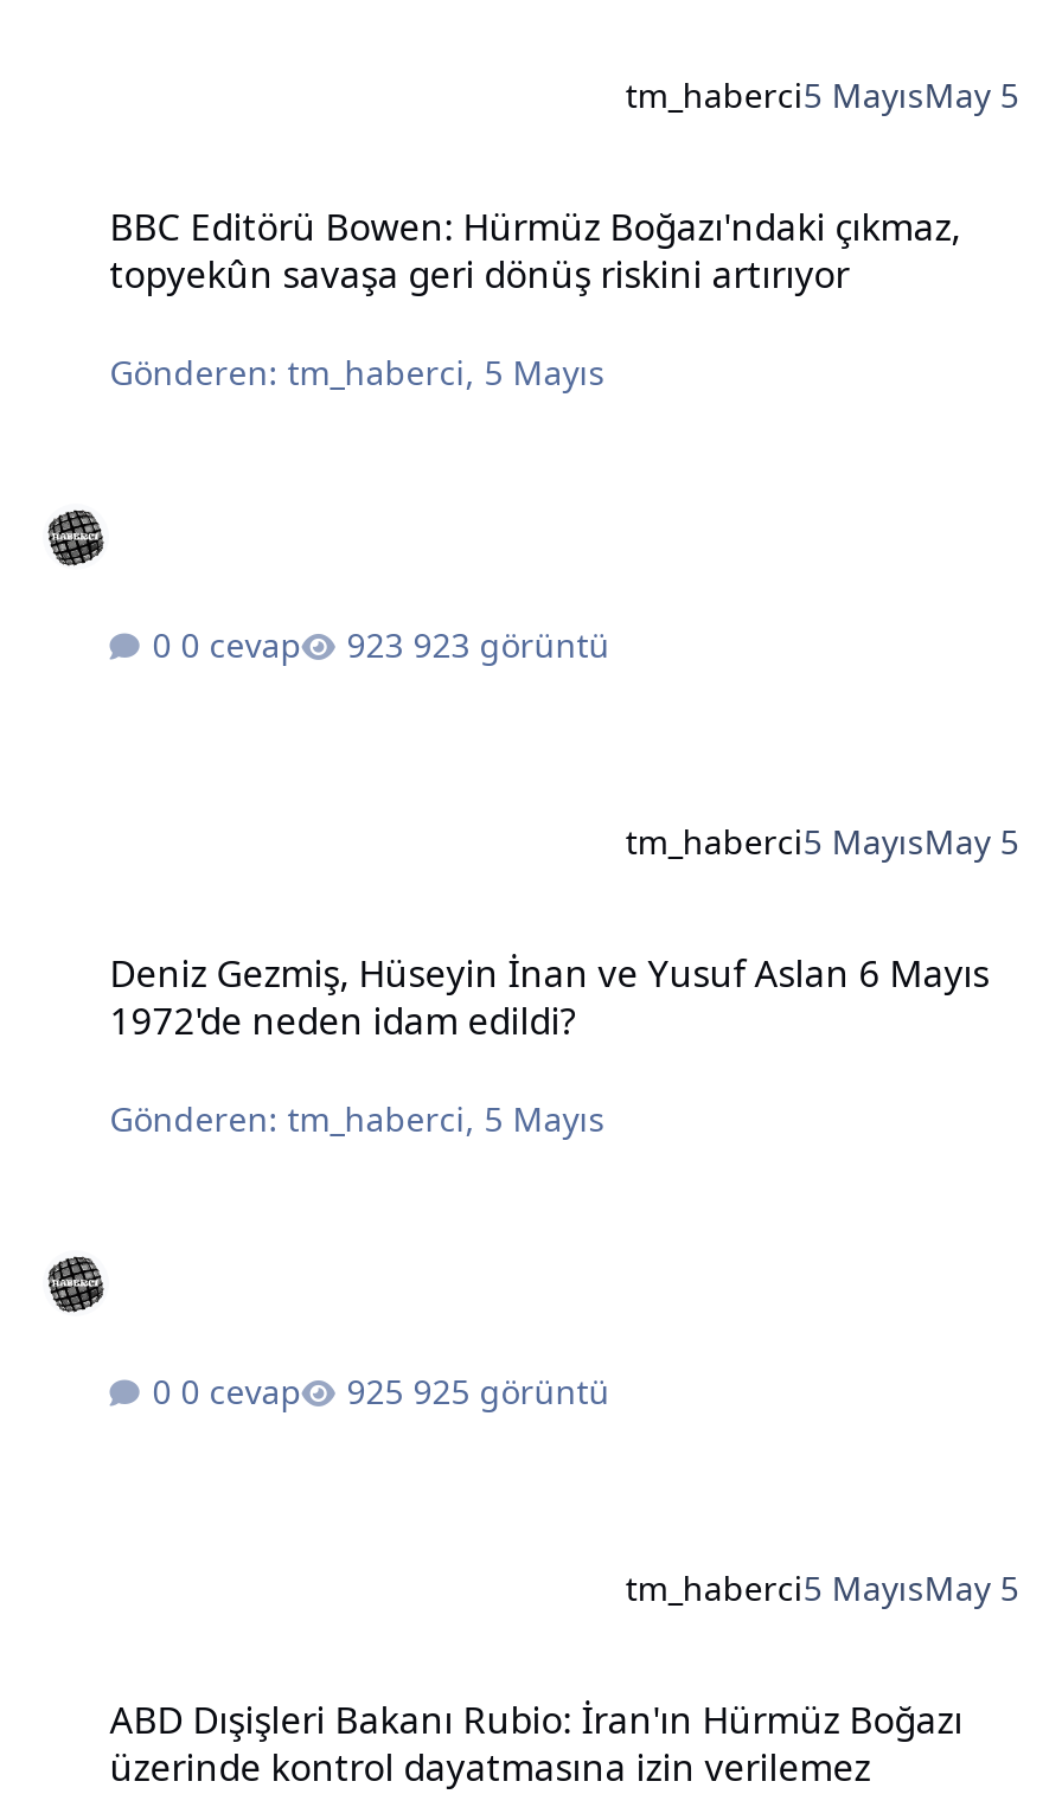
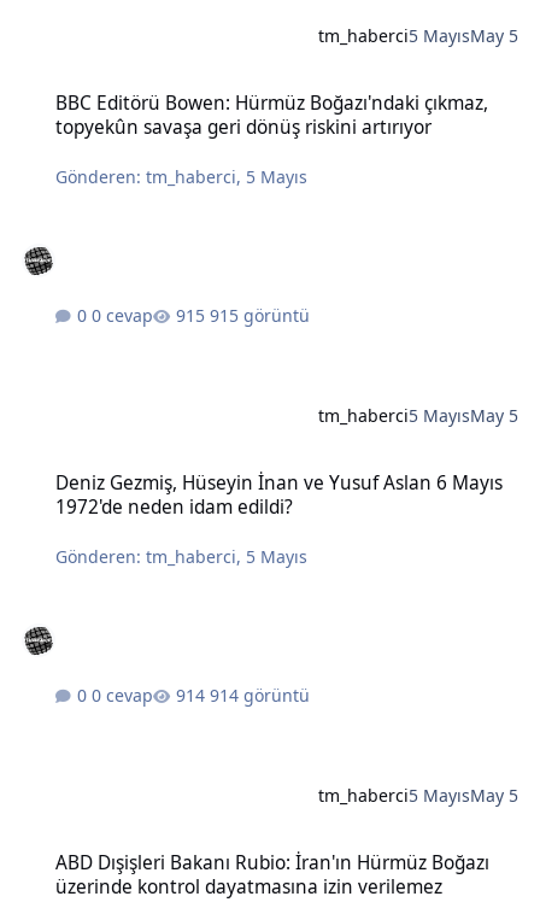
- 923 görüntü
+ 915 görüntü

- 925 görüntü
+ 914 görüntü
